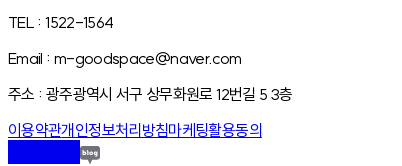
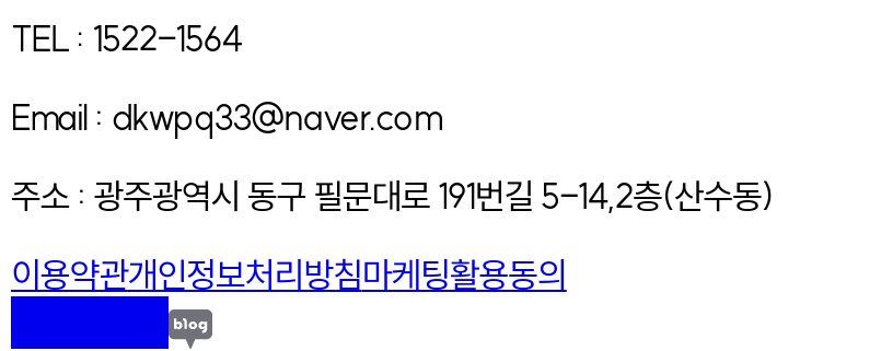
- Email : m-goodspace@naver.com
+ Email : dkwpq33@naver.com

- 주소 : 광주광역시 서구 상무화원로 12번길 5 3층
+ 주소 : 광주광역시 동구 필문대로 191번길 5-14,2층(산수동)
